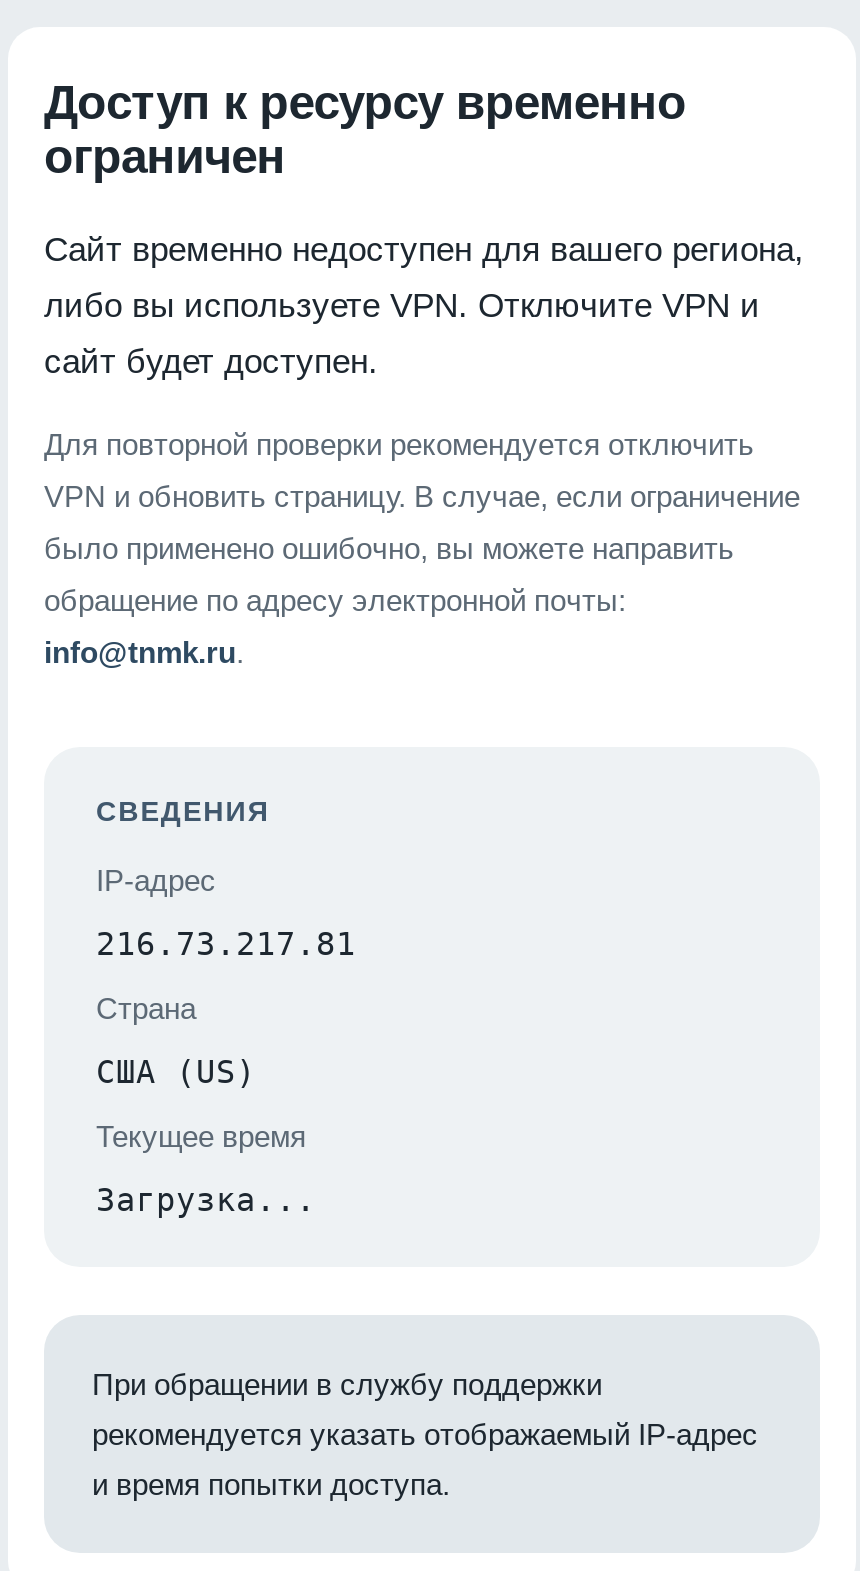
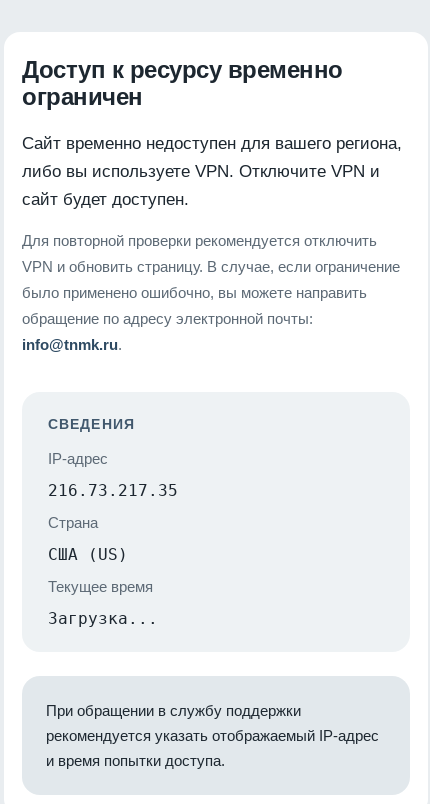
- 216.73.217.81
+ 216.73.217.35
